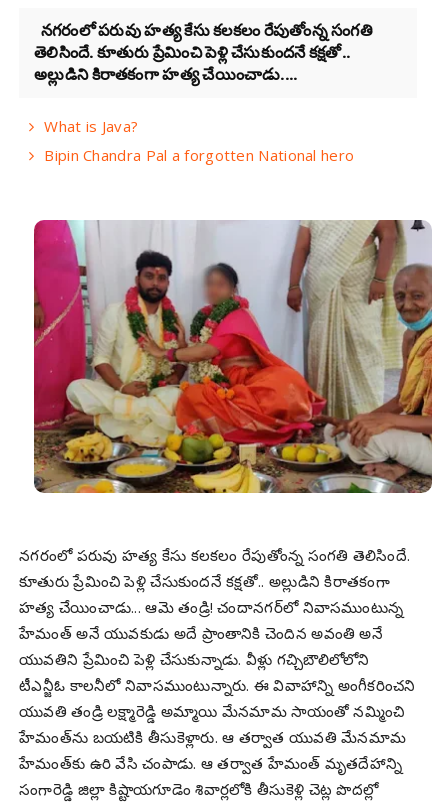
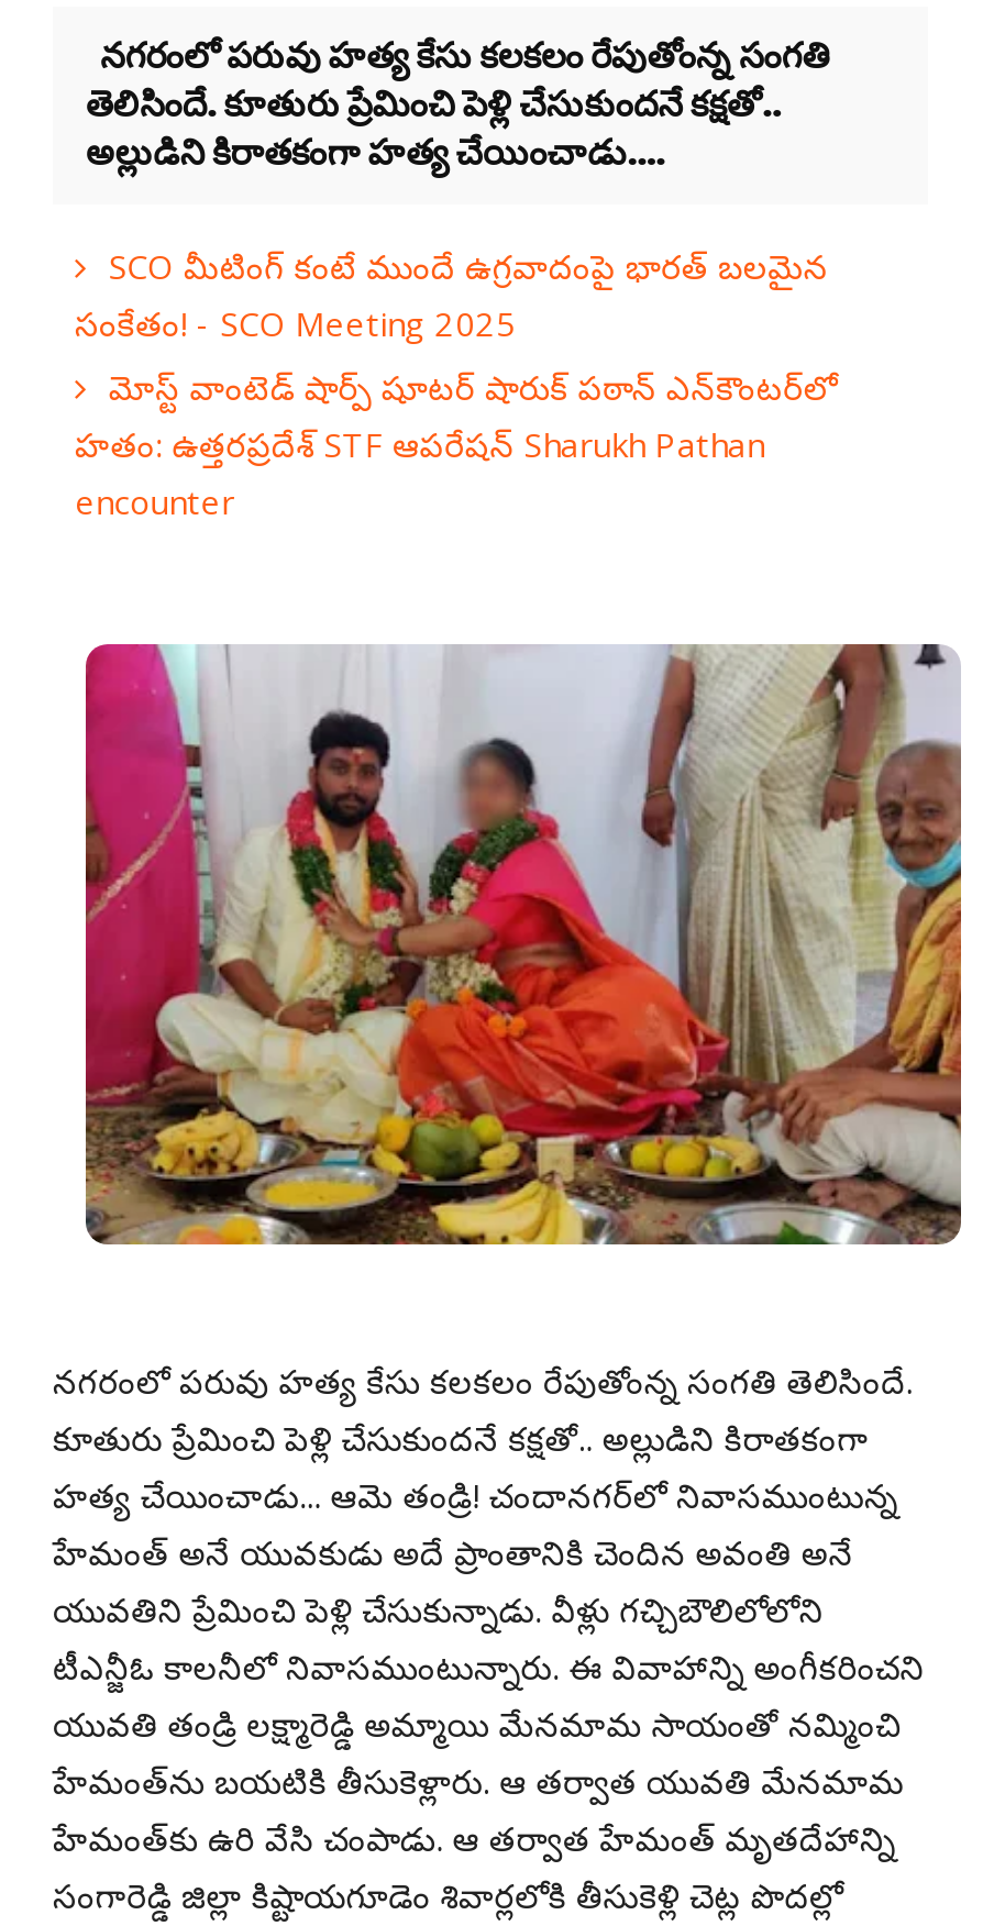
- What is Java?
- Bipin Chandra Pal a forgotten National hero
+ SCO మీటింగ్ కంటే ముందే ఉగ్రవాదంపై భారత్ బలమైన
+ సంకేతం! - SCO Meeting 2025
+ మోస్ట్ వాంటెడ్ షార్ప్ షూటర్ షారుక్ పఠాన్ ఎన్‌కౌంటర్‌లో
+ హతం: ఉత్తరప్రదేశ్ STF ఆపరేషన్ Sharukh Pathan
+ encounter
